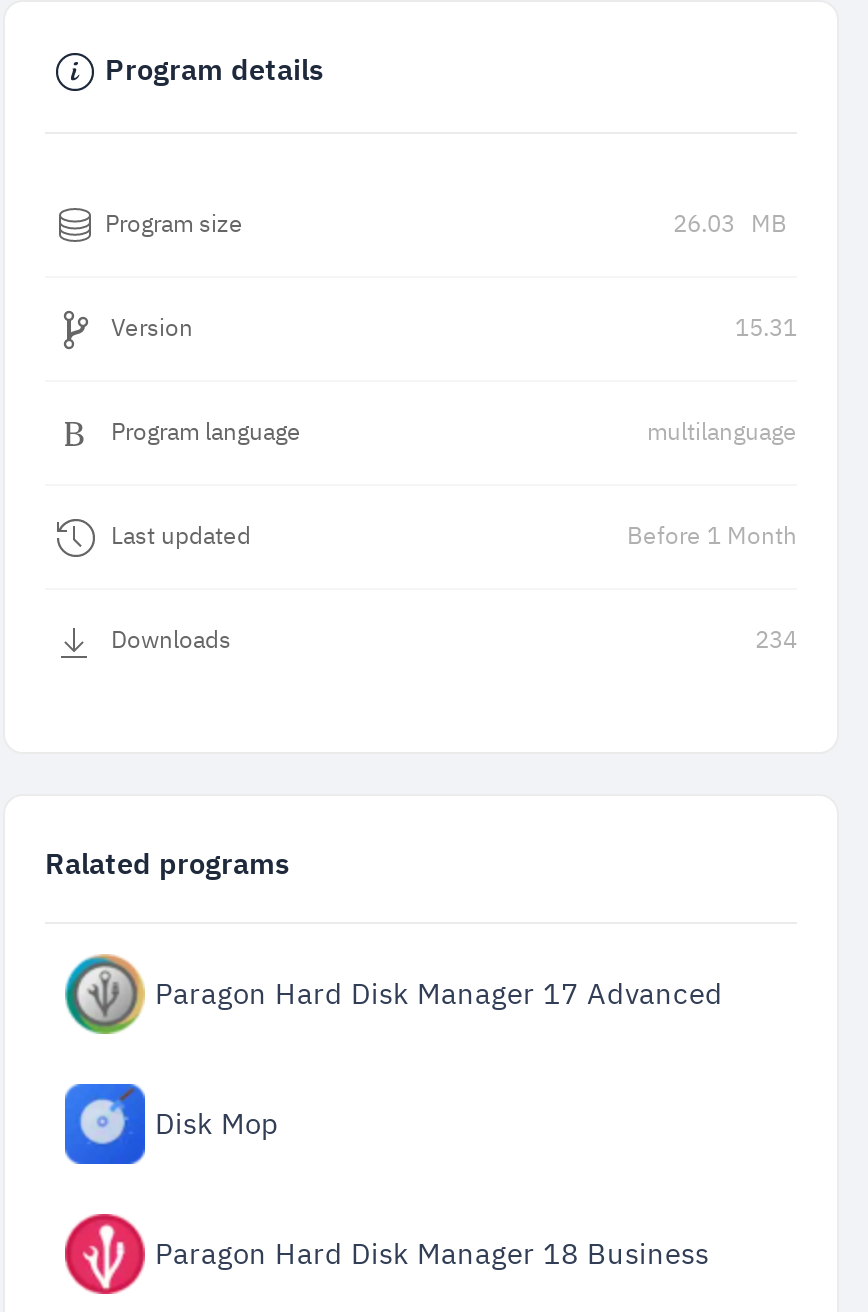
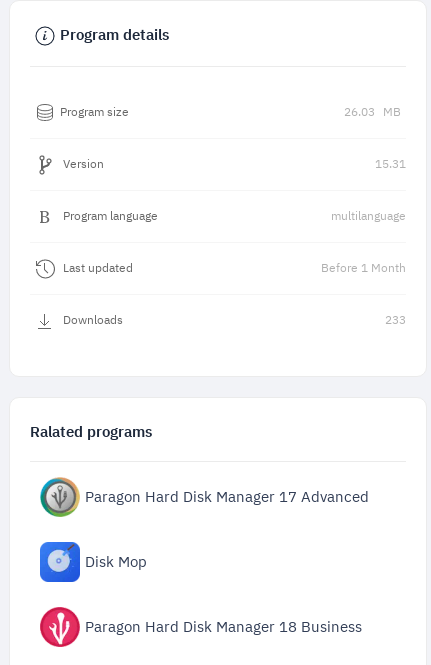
- 234
+ 233
